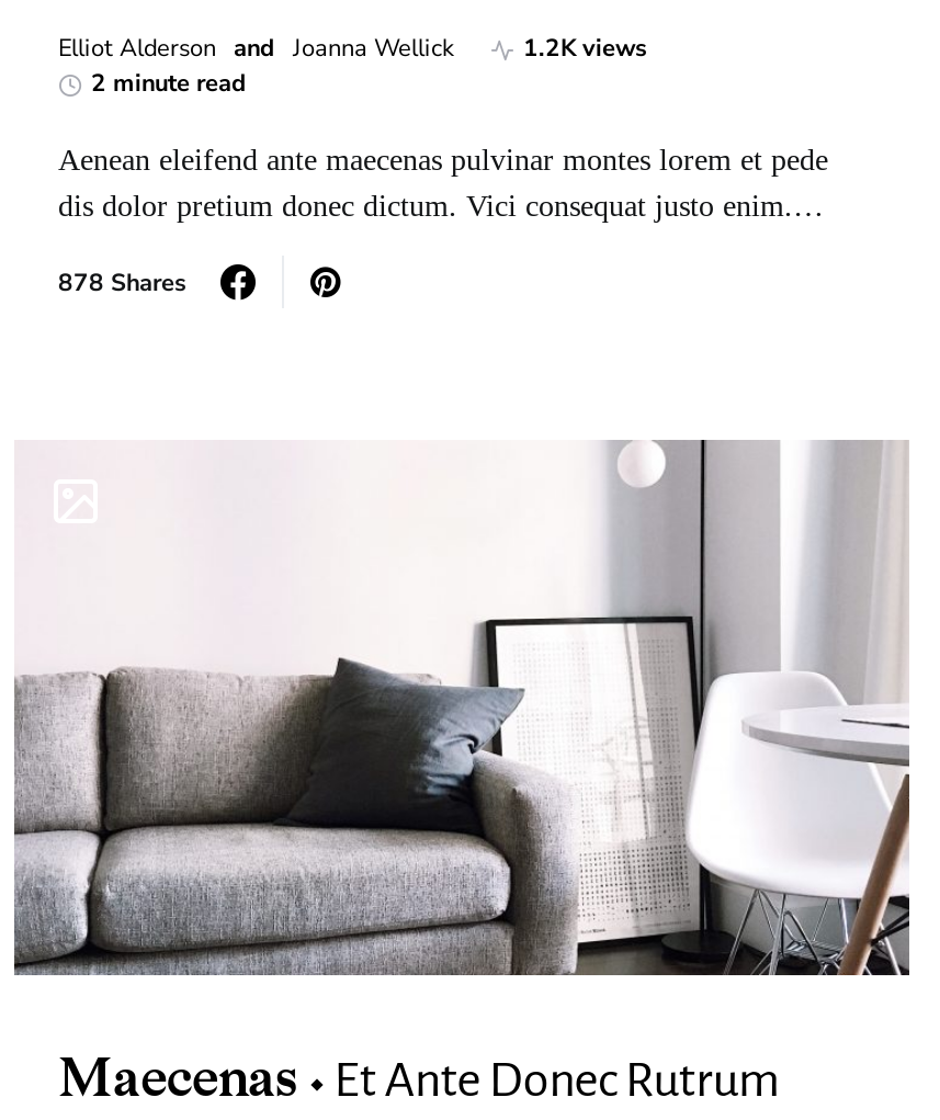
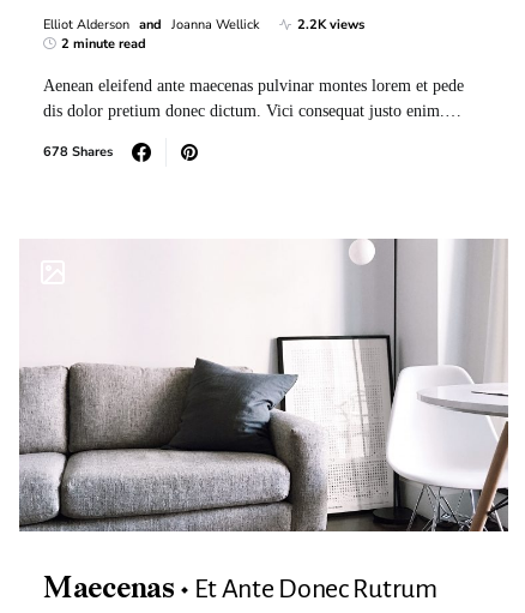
- 1.2K views
+ 2.2K views

- 878 Shares
+ 678 Shares
